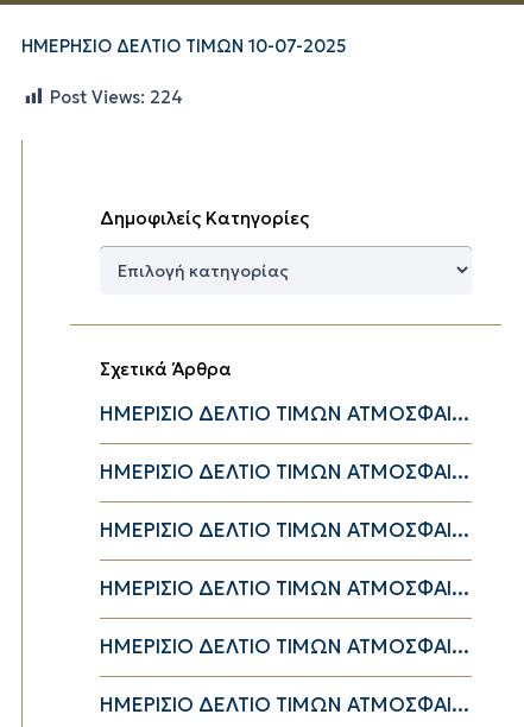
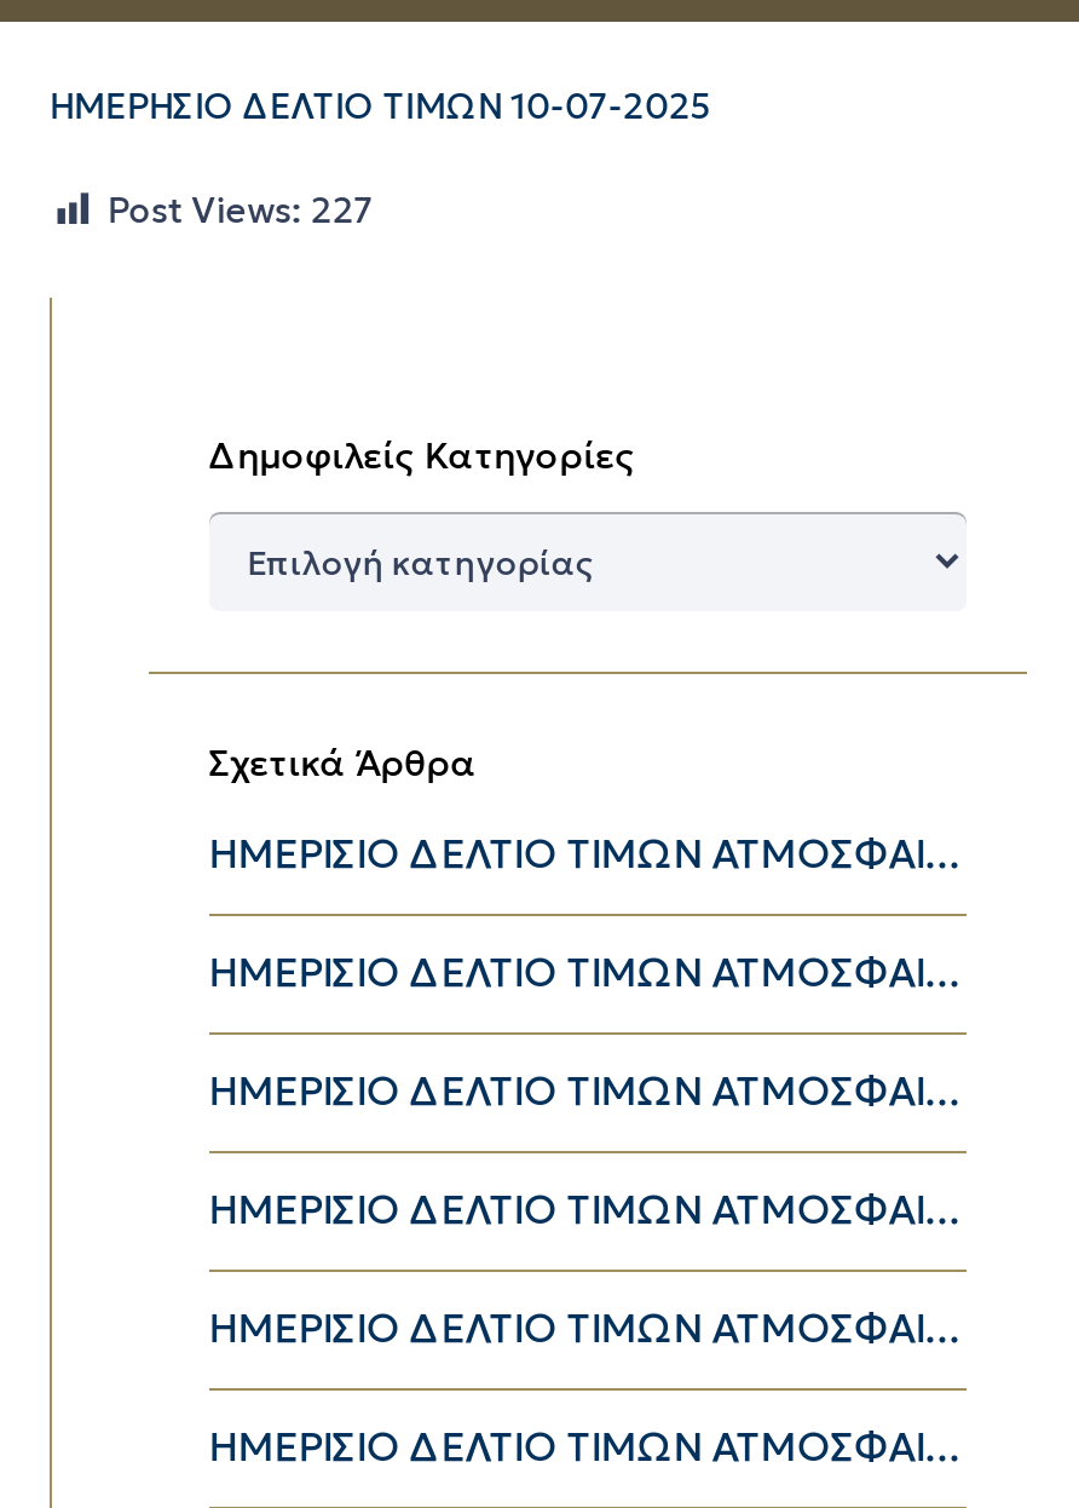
- Post Views: 224
+ Post Views: 227
